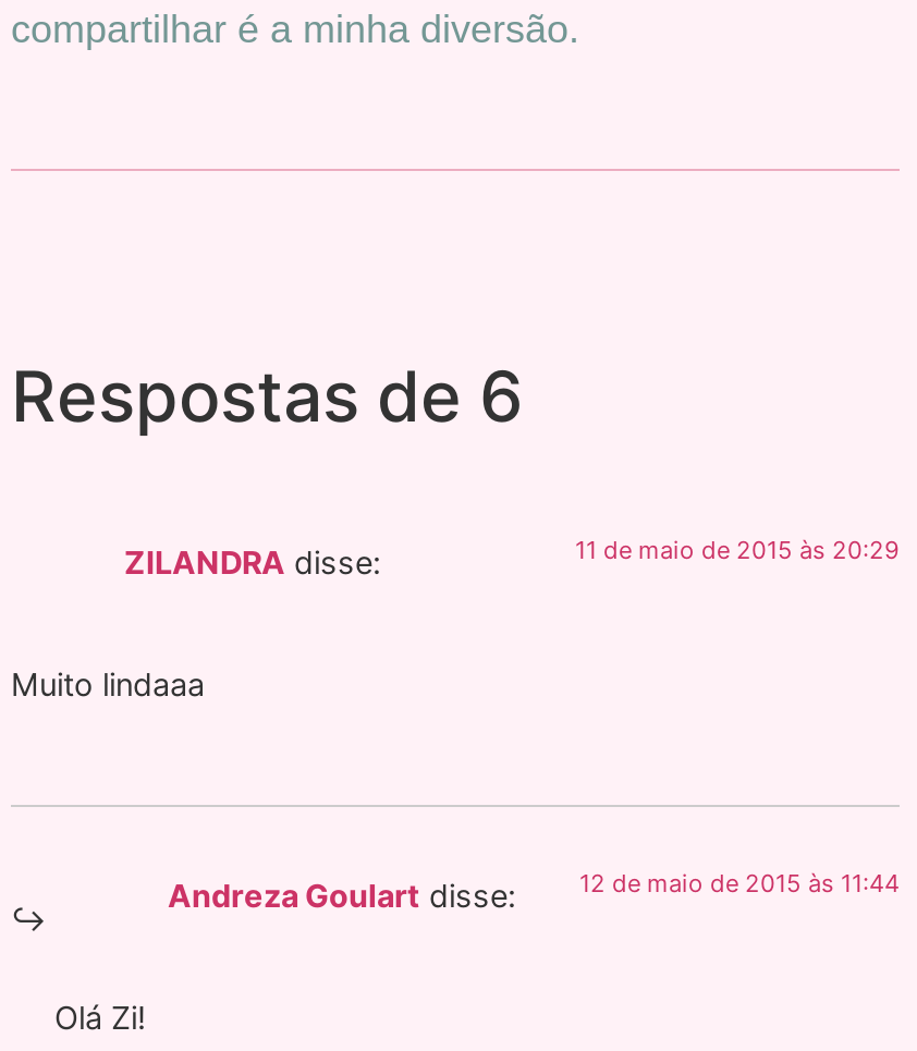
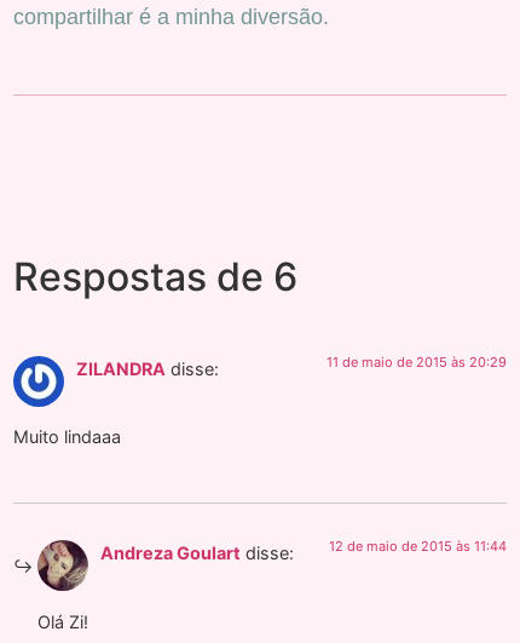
+ [image]

+ [image]
